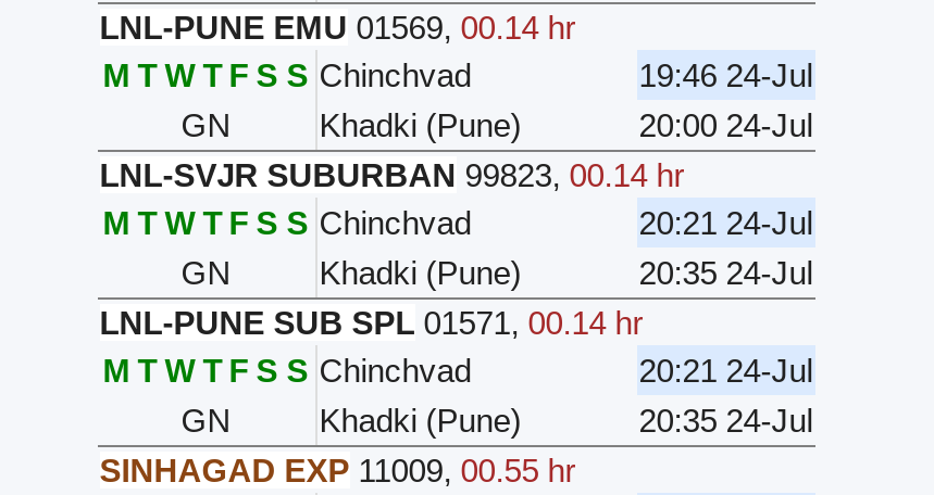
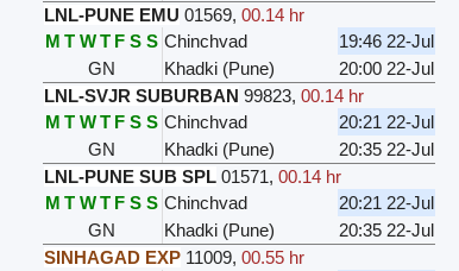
- 19:46 24-Jul
+ 19:46 22-Jul

- 20:00 24-Jul
+ 20:00 22-Jul

- 20:21 24-Jul
+ 20:21 22-Jul

- 20:35 24-Jul
+ 20:35 22-Jul

- 20:21 24-Jul
+ 20:21 22-Jul

- 20:35 24-Jul
+ 20:35 22-Jul
